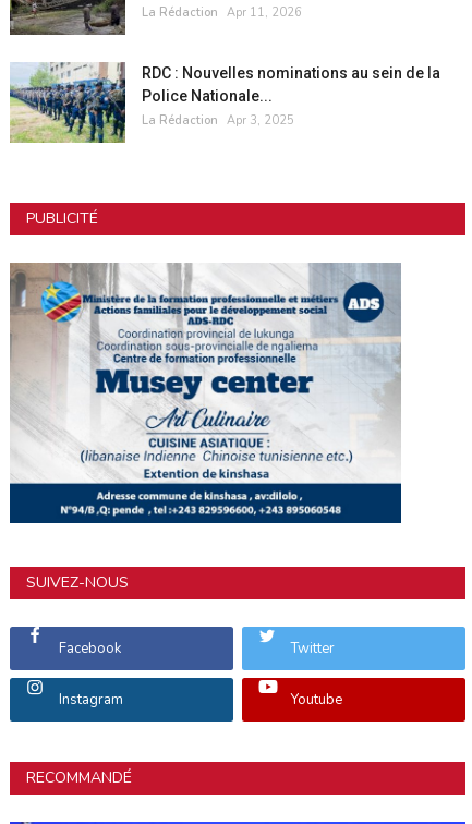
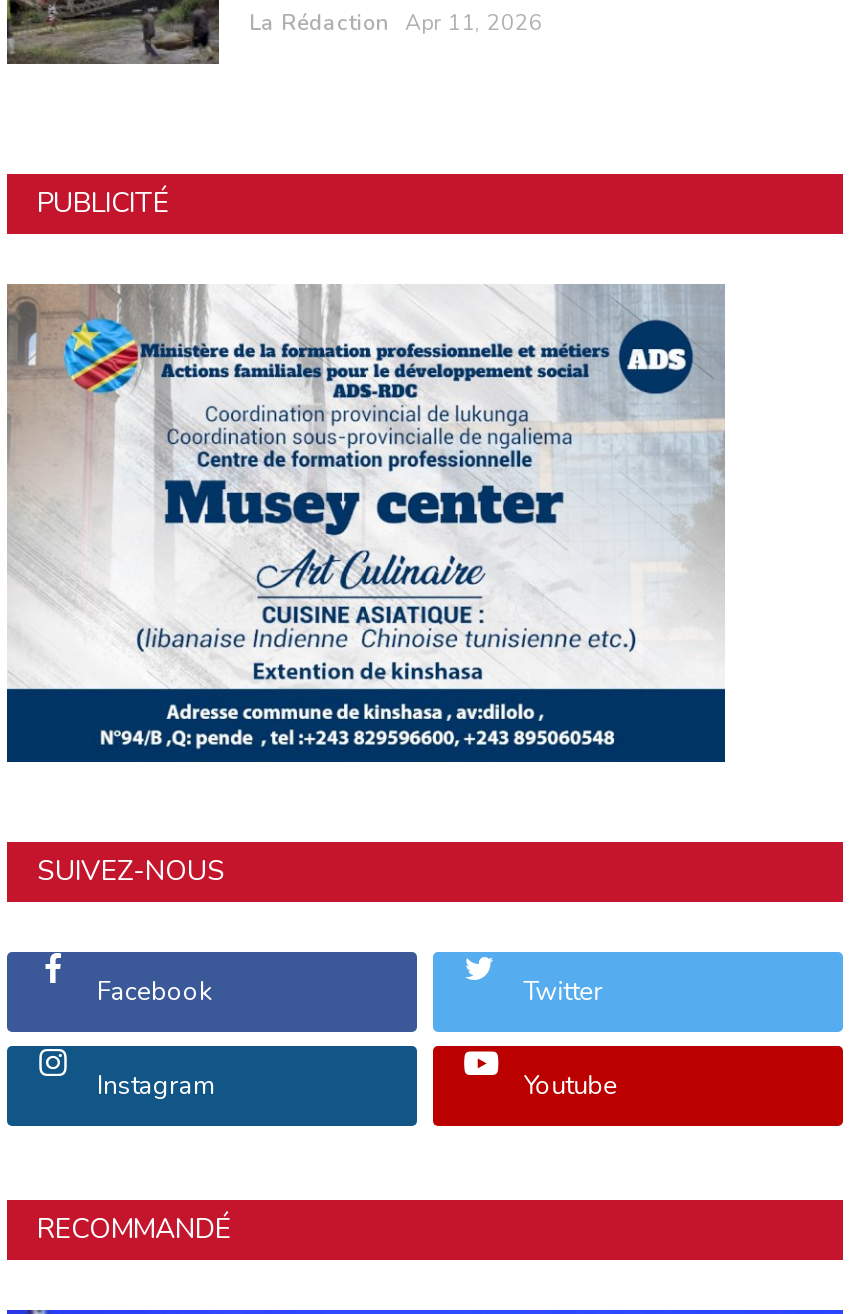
- [image]
- RDC : Nouvelles nominations au sein de la
- Police Nationale...
- La Rédaction Apr 3, 2025
